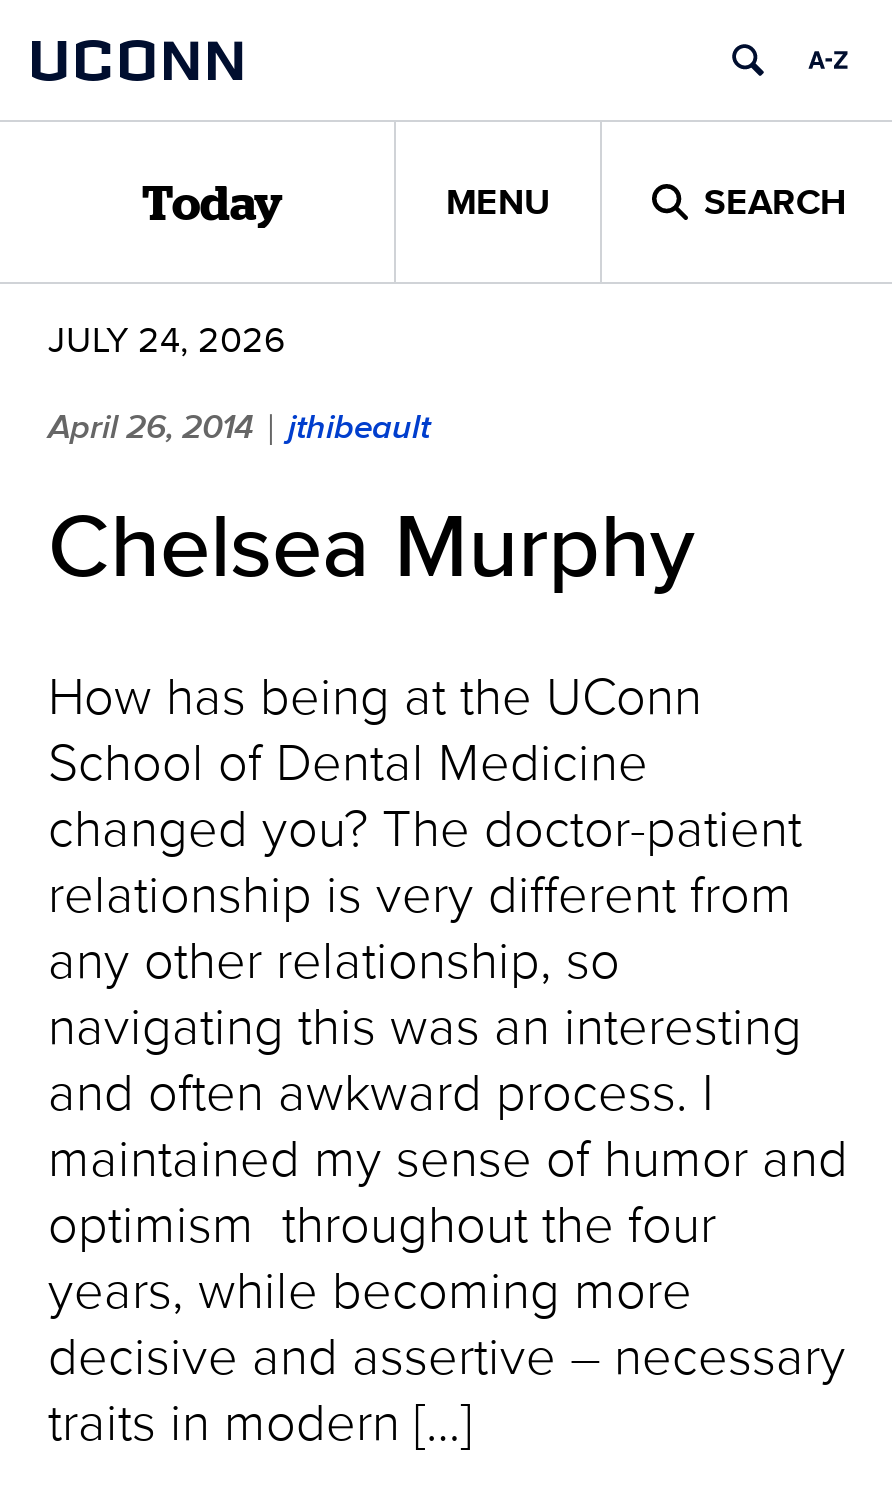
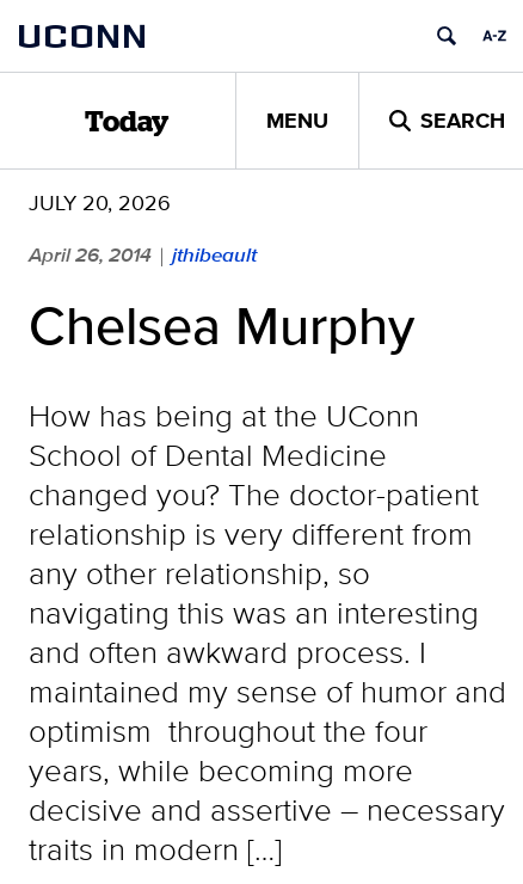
- JULY 24, 2026
+ JULY 20, 2026
